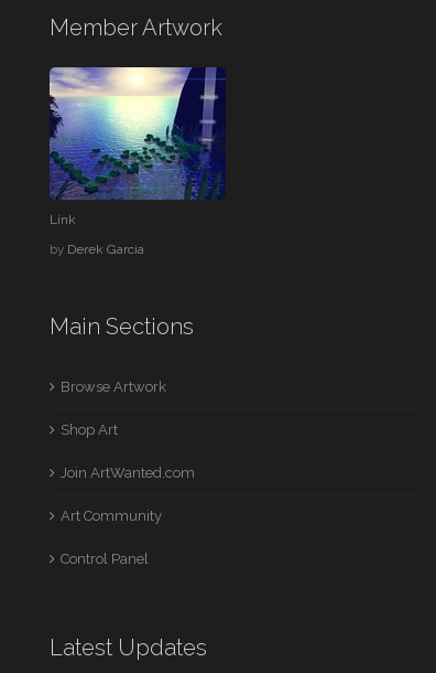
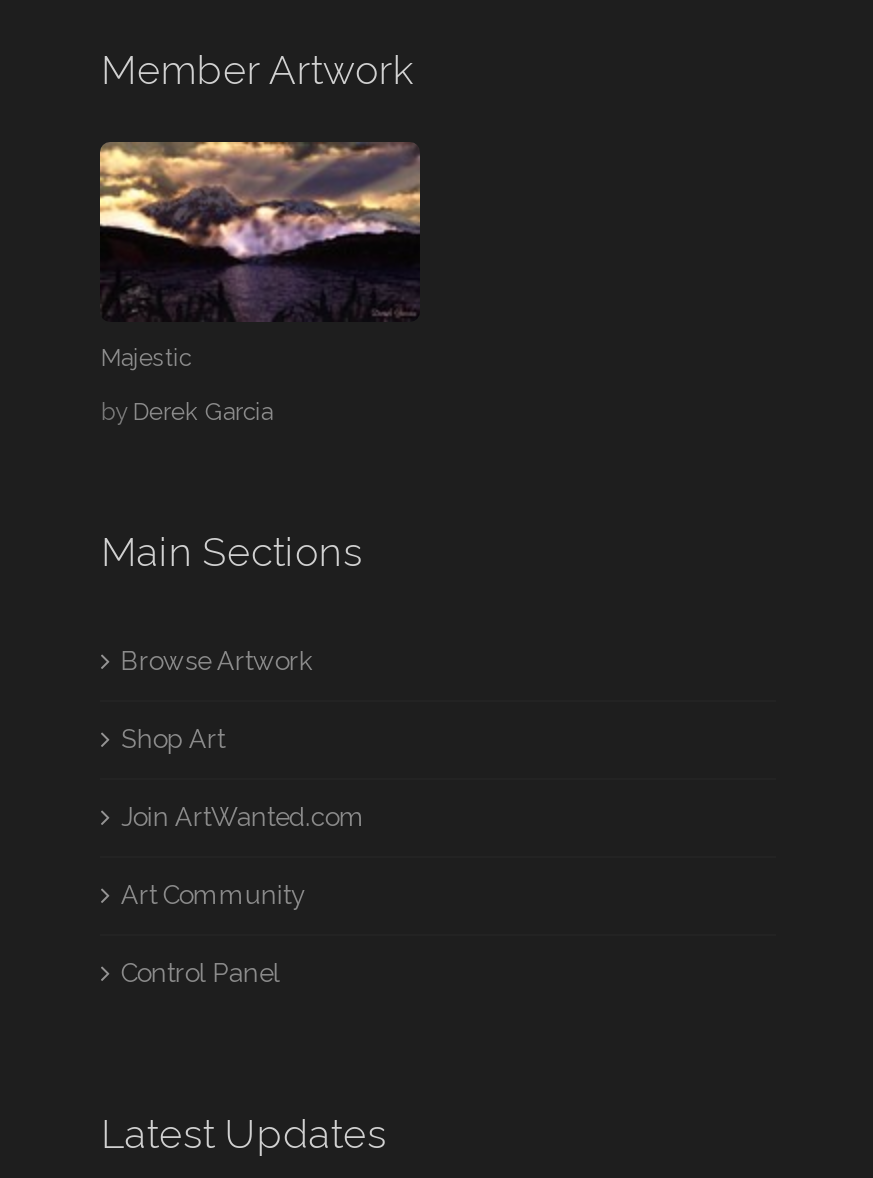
- [image]
- Link
+ [image]
+ Majestic
